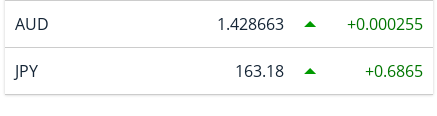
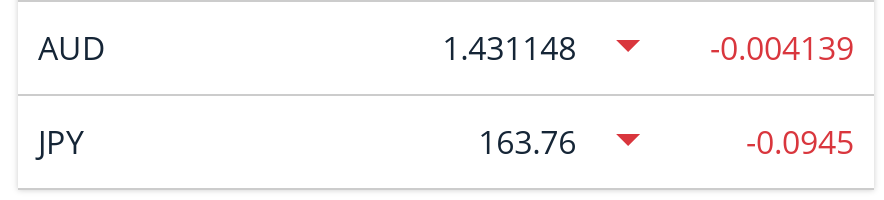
- 1.428663
+ 1.431148

- 0.000255
+ -0.004139

- 163.18
+ 163.76

- 0.6865
+ -0.0945
